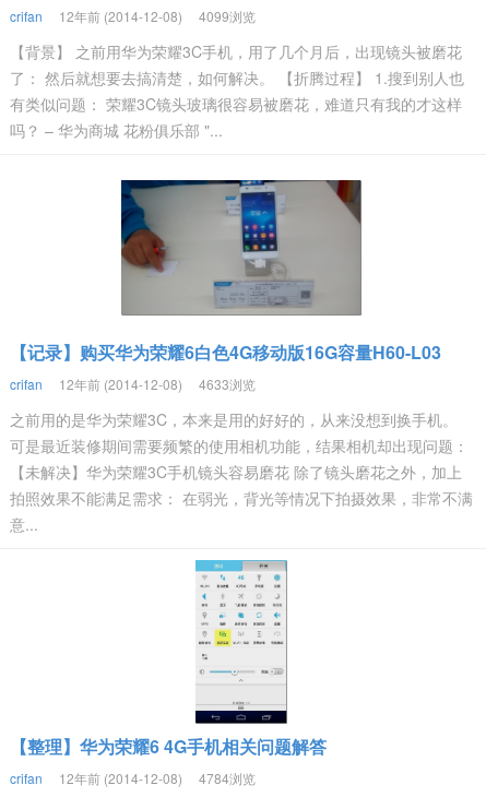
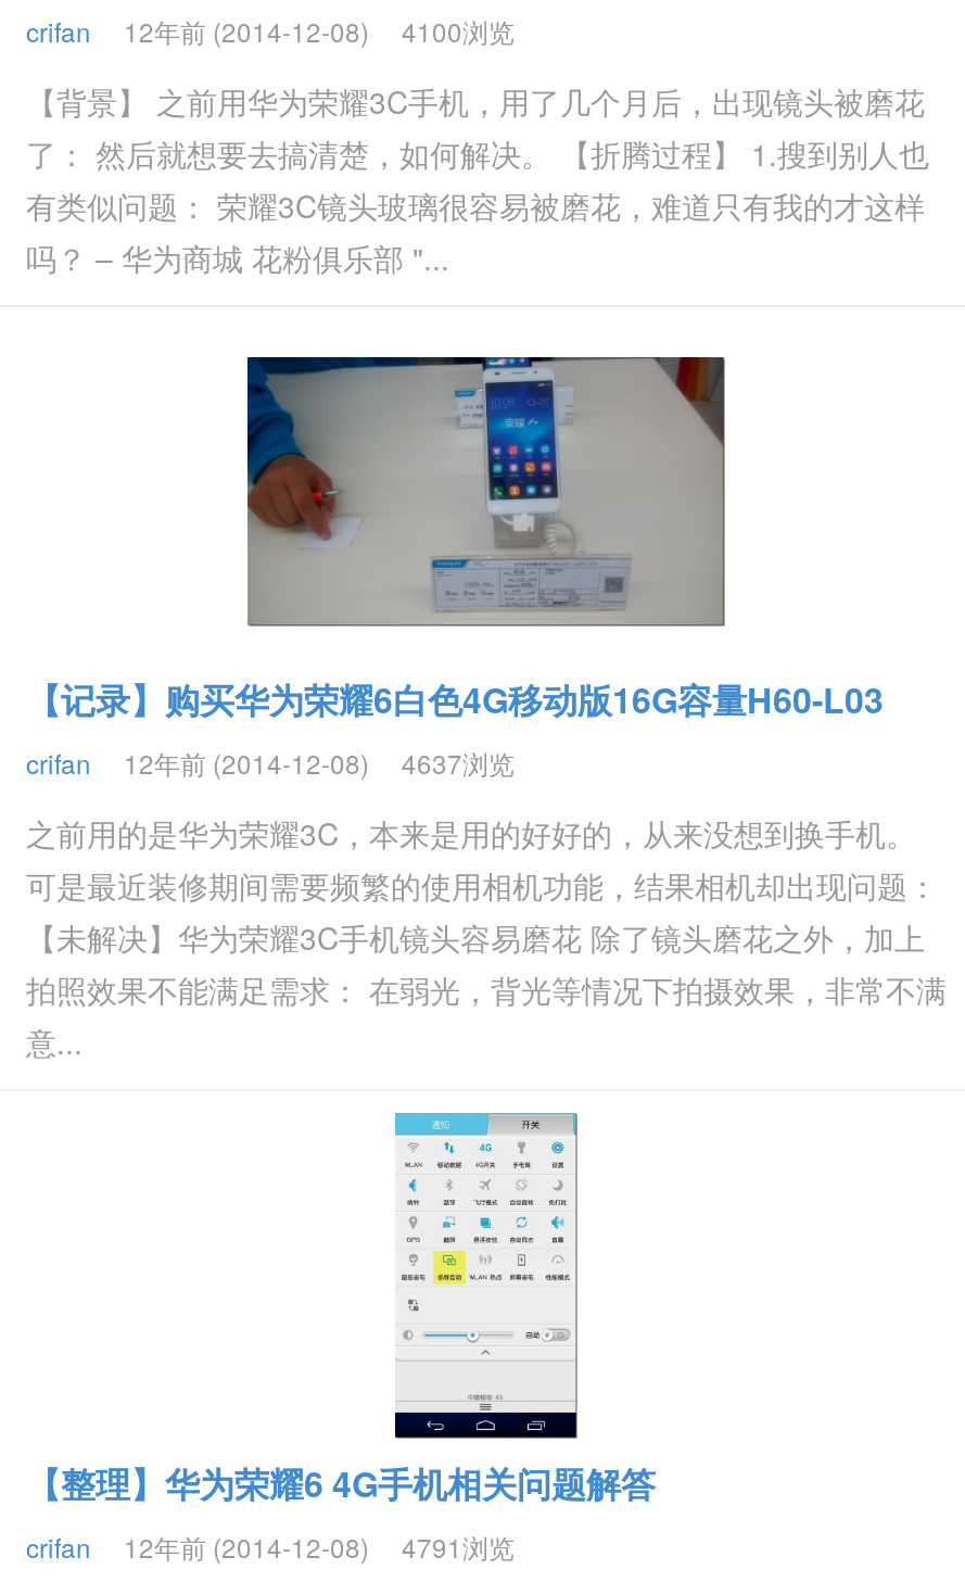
- crifan 12年前 (2014-12-08) 4099浏览
+ crifan 12年前 (2014-12-08) 4100浏览

- crifan 12年前 (2014-12-08) 4633浏览
+ crifan 12年前 (2014-12-08) 4637浏览

- crifan 12年前 (2014-12-08) 4784浏览
+ crifan 12年前 (2014-12-08) 4791浏览
